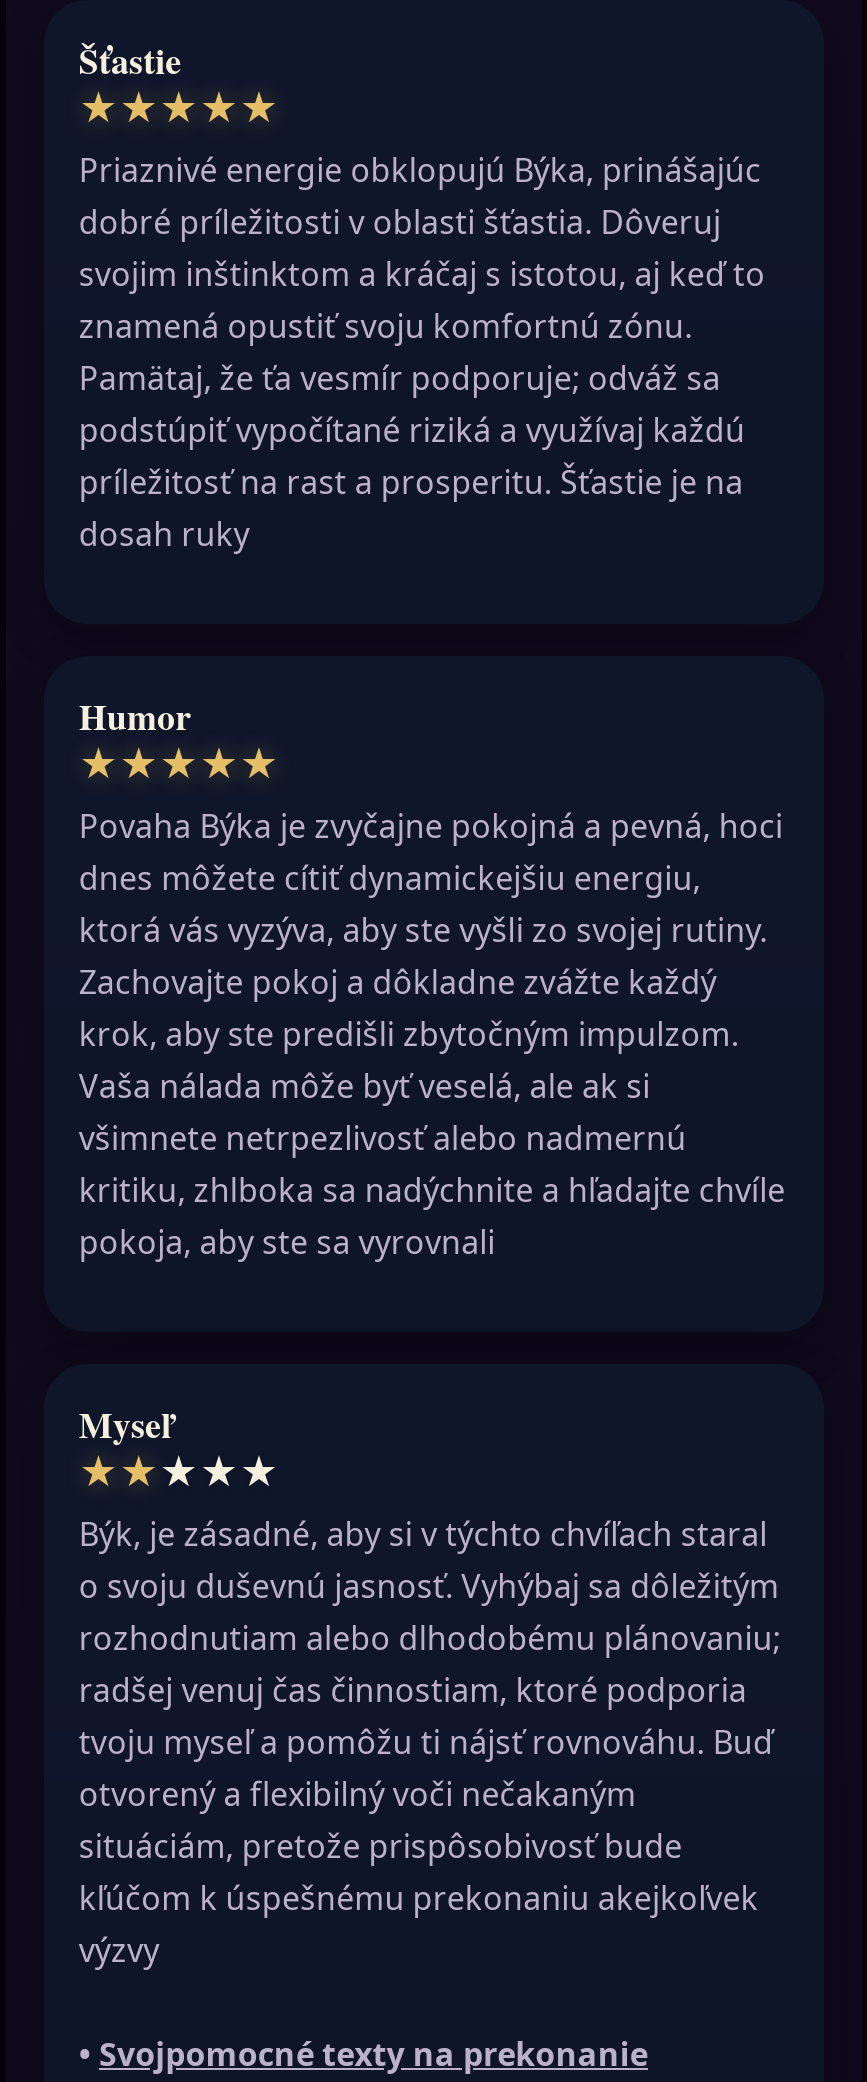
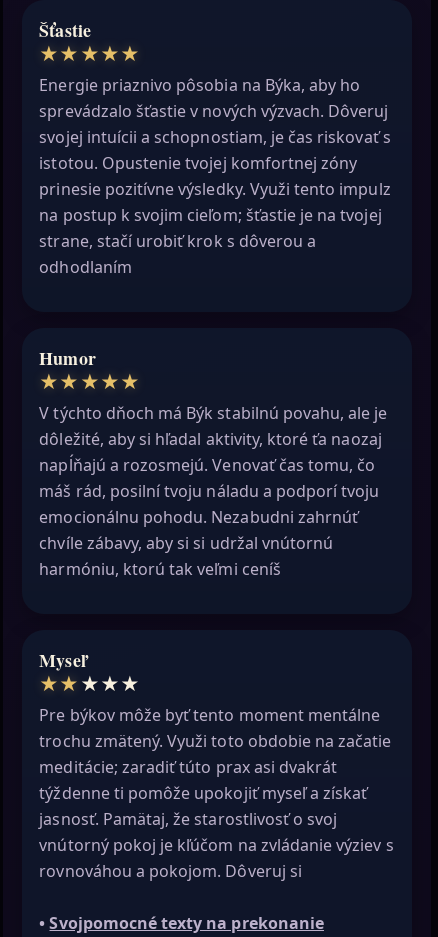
- Priaznivé energie obklopujú Býka, prinášajúc
- dobré príležitosti v oblasti šťastia. Dôveruj
- svojim inštinktom a kráčaj s istotou, aj keď to
- znamená opustiť svoju komfortnú zónu.
- Pamätaj, že ťa vesmír podporuje; odváž sa
- podstúpiť vypočítané riziká a využívaj každú
- príležitosť na rast a prosperitu. Šťastie je na
- dosah ruky
+ Energie priaznivo pôsobia na Býka, aby ho
+ sprevádzalo šťastie v nových výzvach. Dôveruj
+ svojej intuícii a schopnostiam, je čas riskovať s
+ istotou. Opustenie tvojej komfortnej zóny
+ prinesie pozitívne výsledky. Využi tento impulz
+ na postup k svojim cieľom; šťastie je na tvojej
+ strane, stačí urobiť krok s dôverou a
+ odhodlaním

- Povaha Býka je zvyčajne pokojná a pevná, hoci
- dnes môžete cítiť dynamickejšiu energiu,
- ktorá vás vyzýva, aby ste vyšli zo svojej rutiny.
- Zachovajte pokoj a dôkladne zvážte každý
- krok, aby ste predišli zbytočným impulzom.
- Vaša nálada môže byť veselá, ale ak si
- všimnete netrpezlivosť alebo nadmernú
- kritiku, zhlboka sa nadýchnite a hľadajte chvíle
- pokoja, aby ste sa vyrovnali
+ V týchto dňoch má Býk stabilnú povahu, ale je
+ dôležité, aby si hľadal aktivity, ktoré ťa naozaj
+ napĺňajú a rozosmejú. Venovať čas tomu, čo
+ máš rád, posilní tvoju náladu a podporí tvoju
+ emocionálnu pohodu. Nezabudni zahrnúť
+ chvíle zábavy, aby si si udržal vnútornú
+ harmóniu, ktorú tak veľmi ceníš

- Býk, je zásadné, aby si v týchto chvíľach staral
- o svoju duševnú jasnosť. Vyhýbaj sa dôležitým
- rozhodnutiam alebo dlhodobému plánovaniu;
- radšej venuj čas činnostiam, ktoré podporia
- tvoju myseľ a pomôžu ti nájsť rovnováhu. Buď
- otvorený a flexibilný voči nečakaným
- situáciám, pretože prispôsobivosť bude
- kľúčom k úspešnému prekonaniu akejkoľvek
- výzvy
+ Pre býkov môže byť tento moment mentálne
+ trochu zmätený. Využi toto obdobie na začatie
+ meditácie; zaradiť túto prax asi dvakrát
+ týždenne ti pomôže upokojiť myseľ a získať
+ jasnosť. Pamätaj, že starostlivosť o svoj
+ vnútorný pokoj je kľúčom na zvládanie výziev s
+ rovnováhou a pokojom. Dôveruj si
